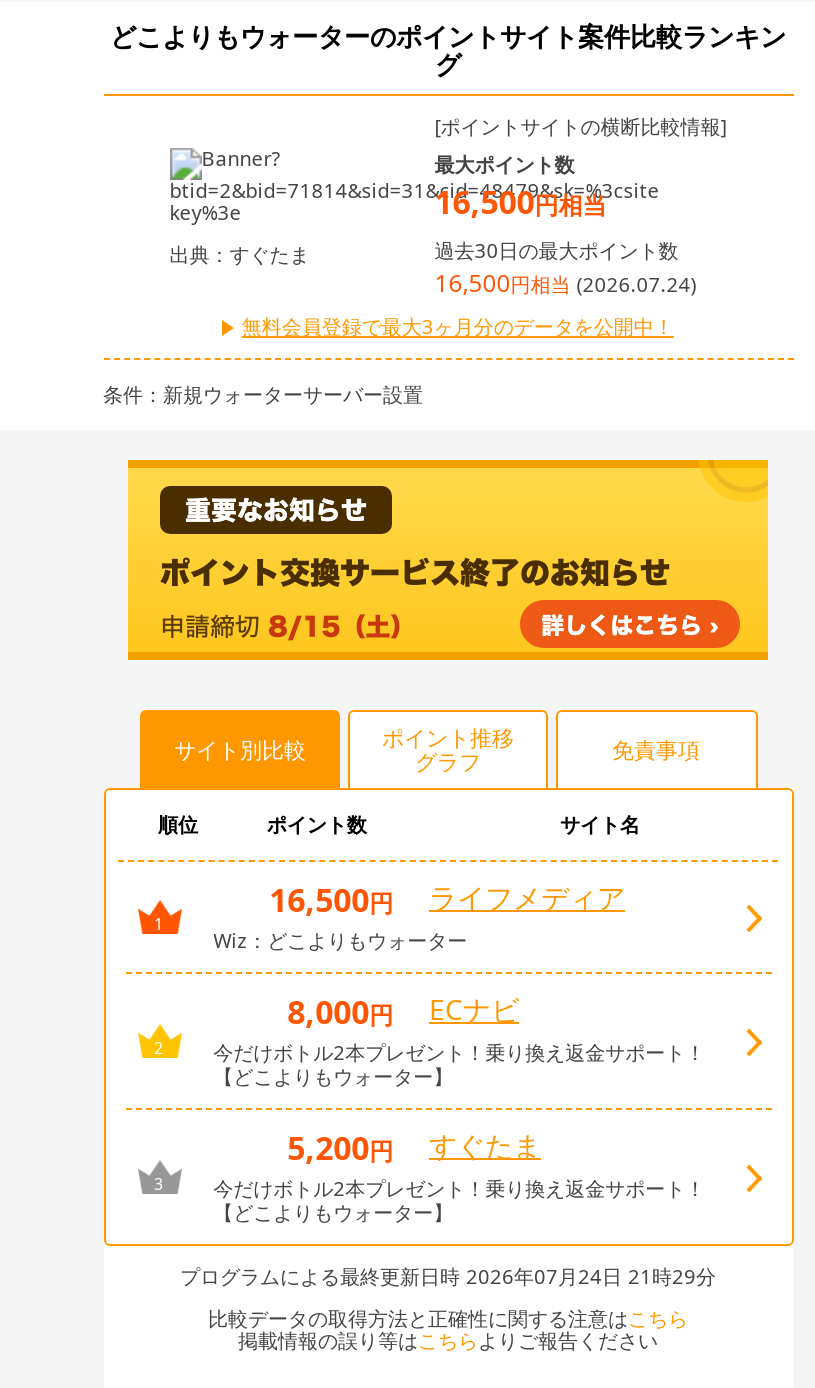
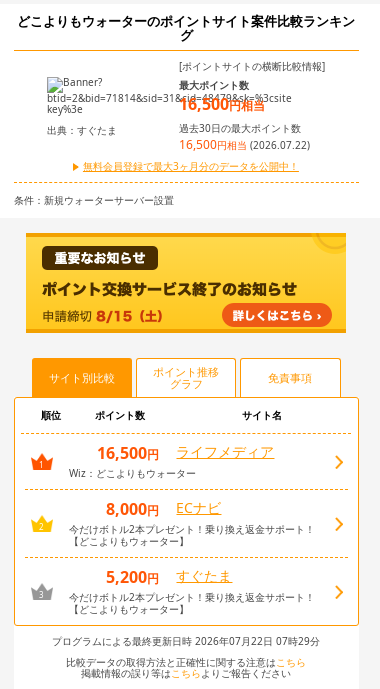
- 16,500円相当 (2026.07.24)
+ 16,500円相当 (2026.07.22)

- プログラムによる最終更新日時 2026年07月24日 21時29分
+ プログラムによる最終更新日時 2026年07月22日 07時29分
